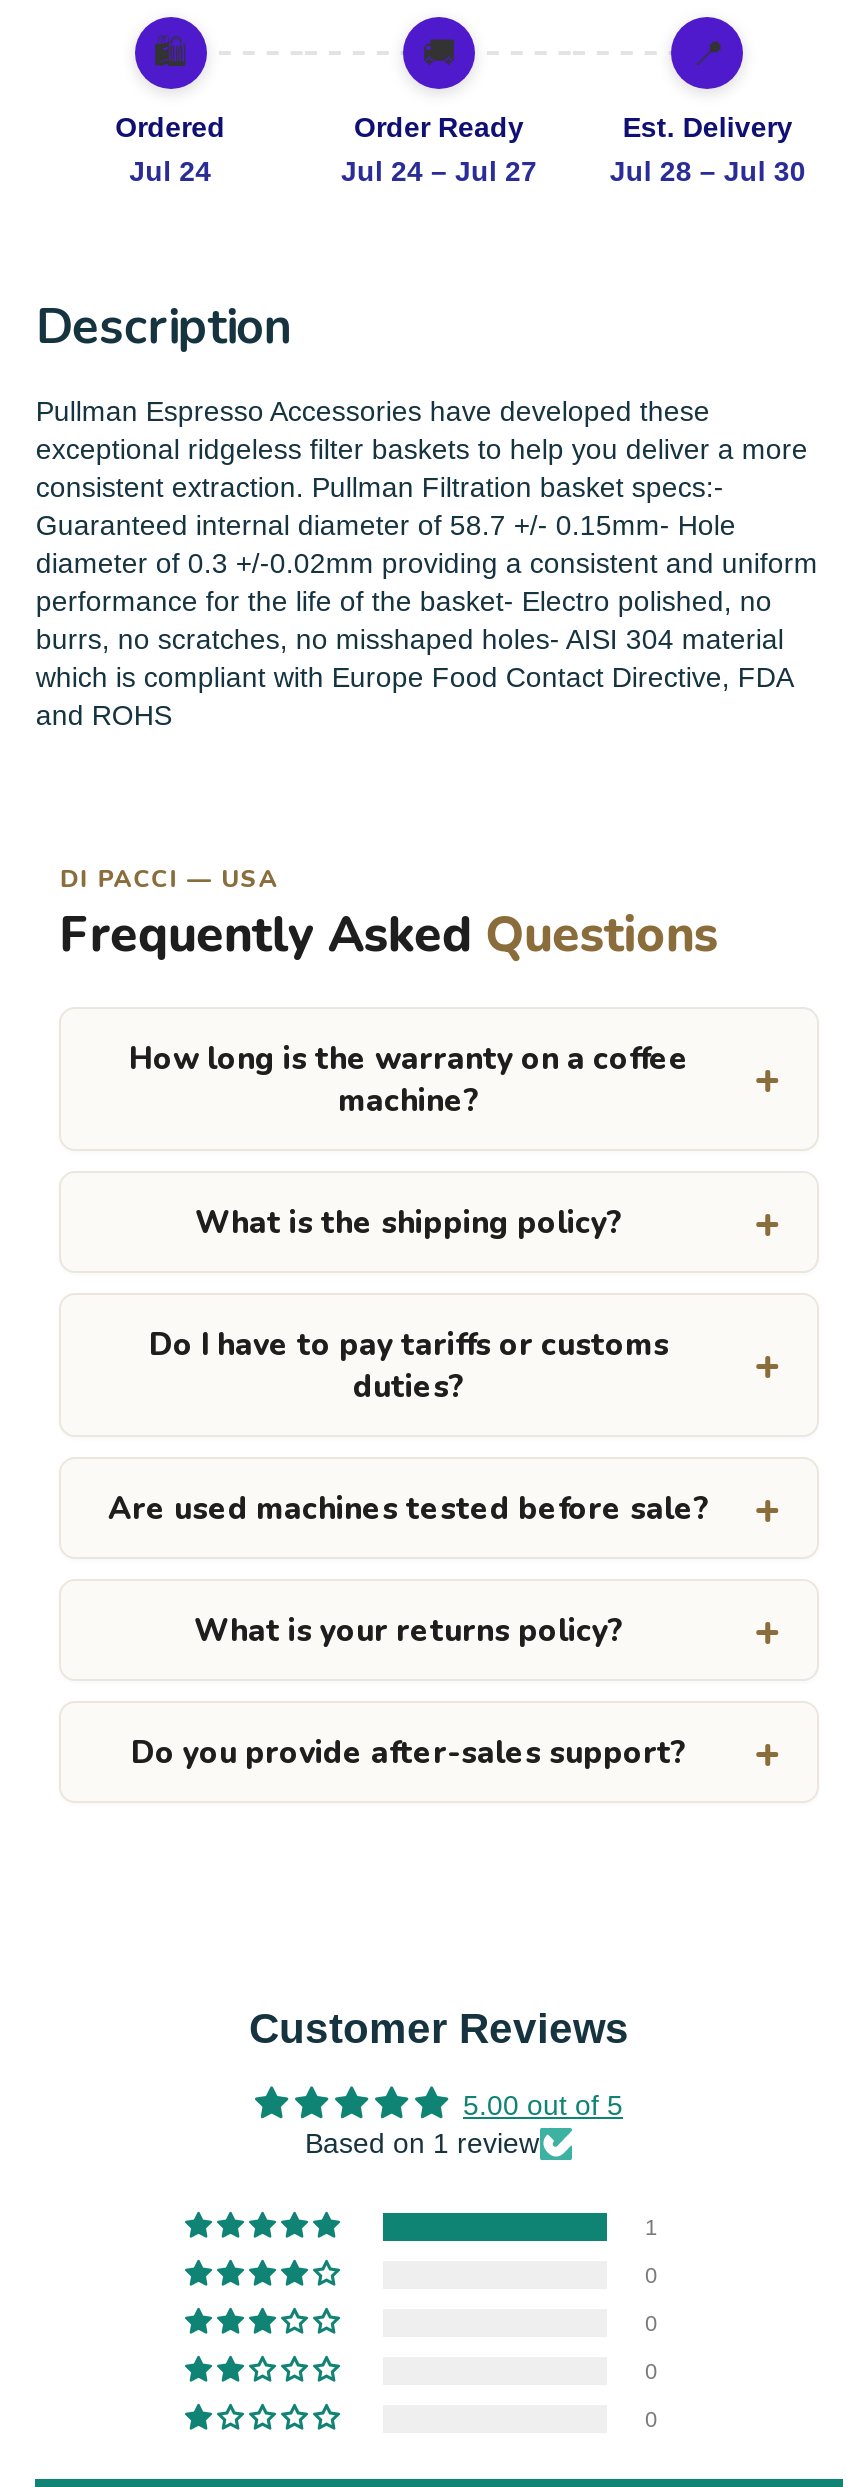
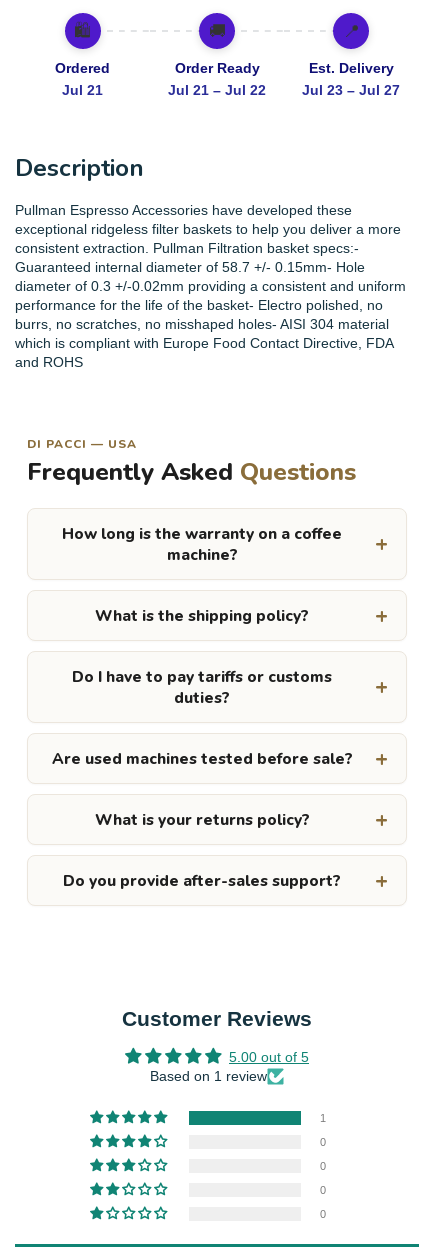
- Jul 24
+ Jul 21

- Jul 24 – Jul 27
+ Jul 21 – Jul 22

- Jul 28 – Jul 30
+ Jul 23 – Jul 27
